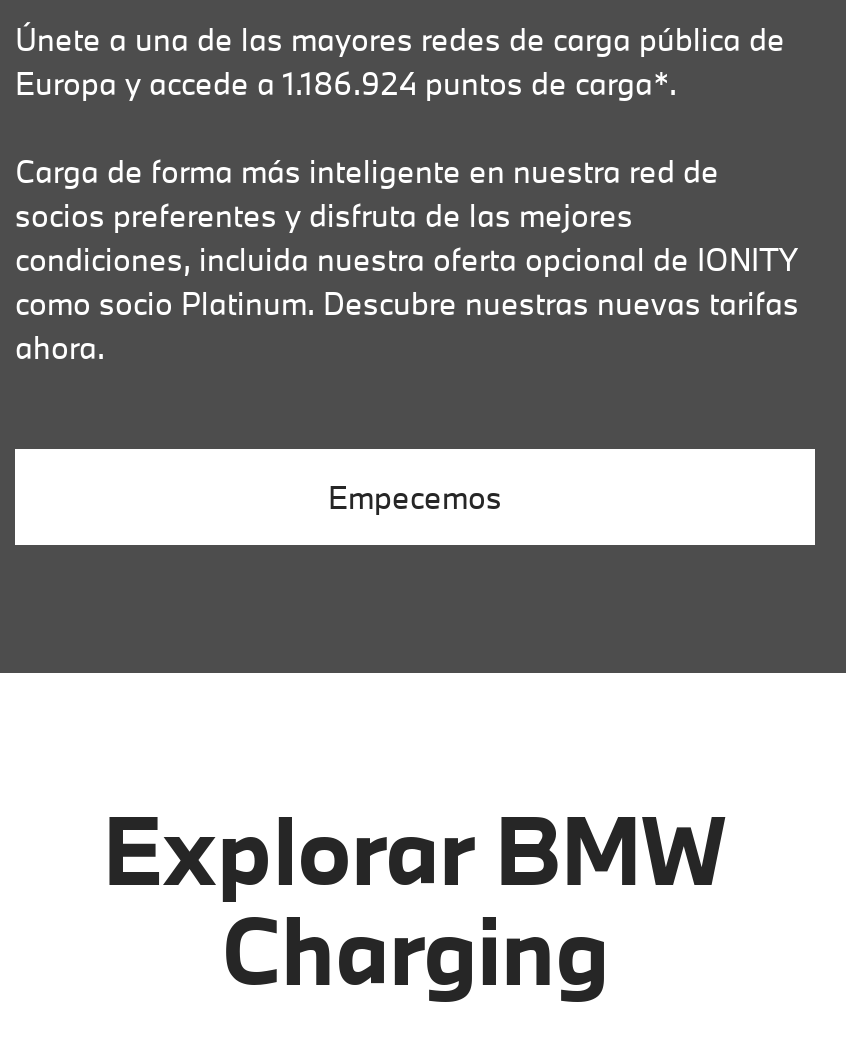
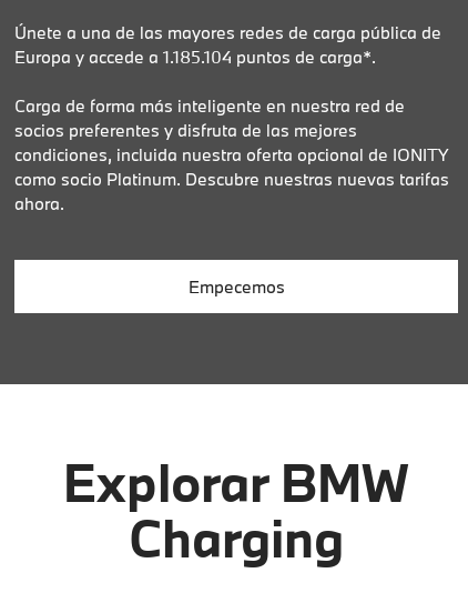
- Europa y accede a 1.186.924 puntos de carga*.
+ Europa y accede a 1.185.104 puntos de carga*.
